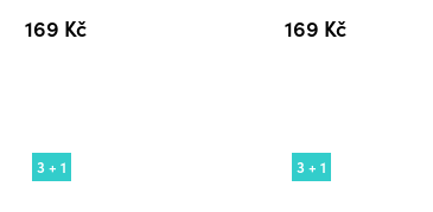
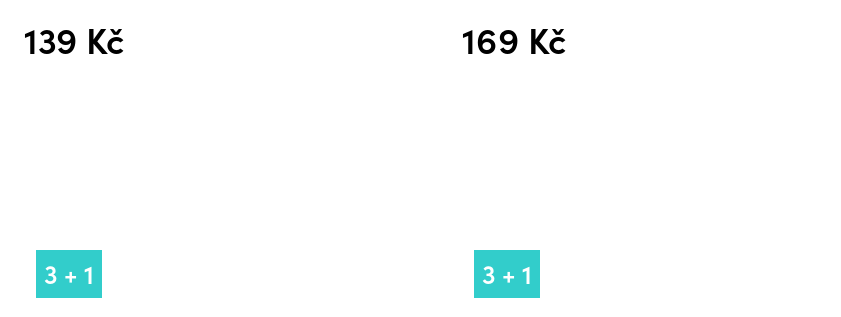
- 169 Kč
+ 139 Kč
